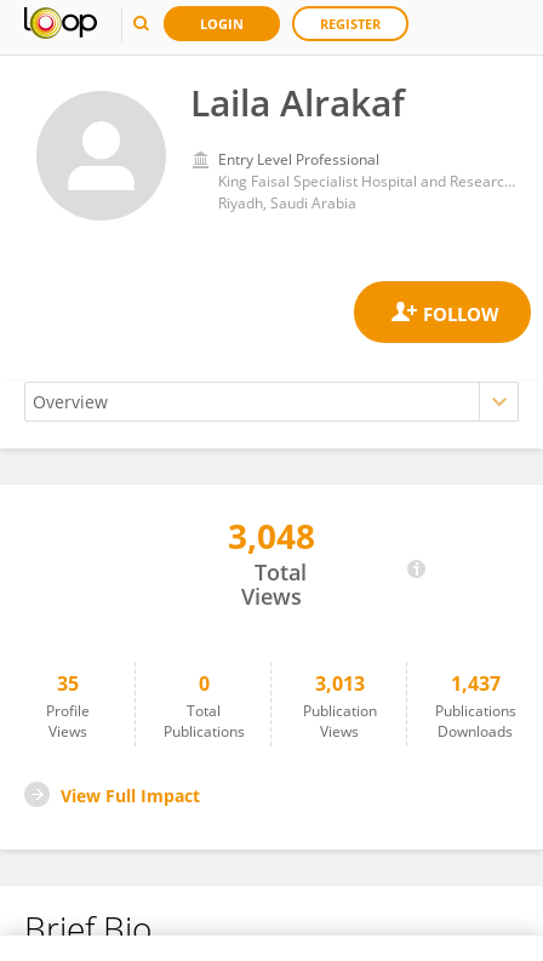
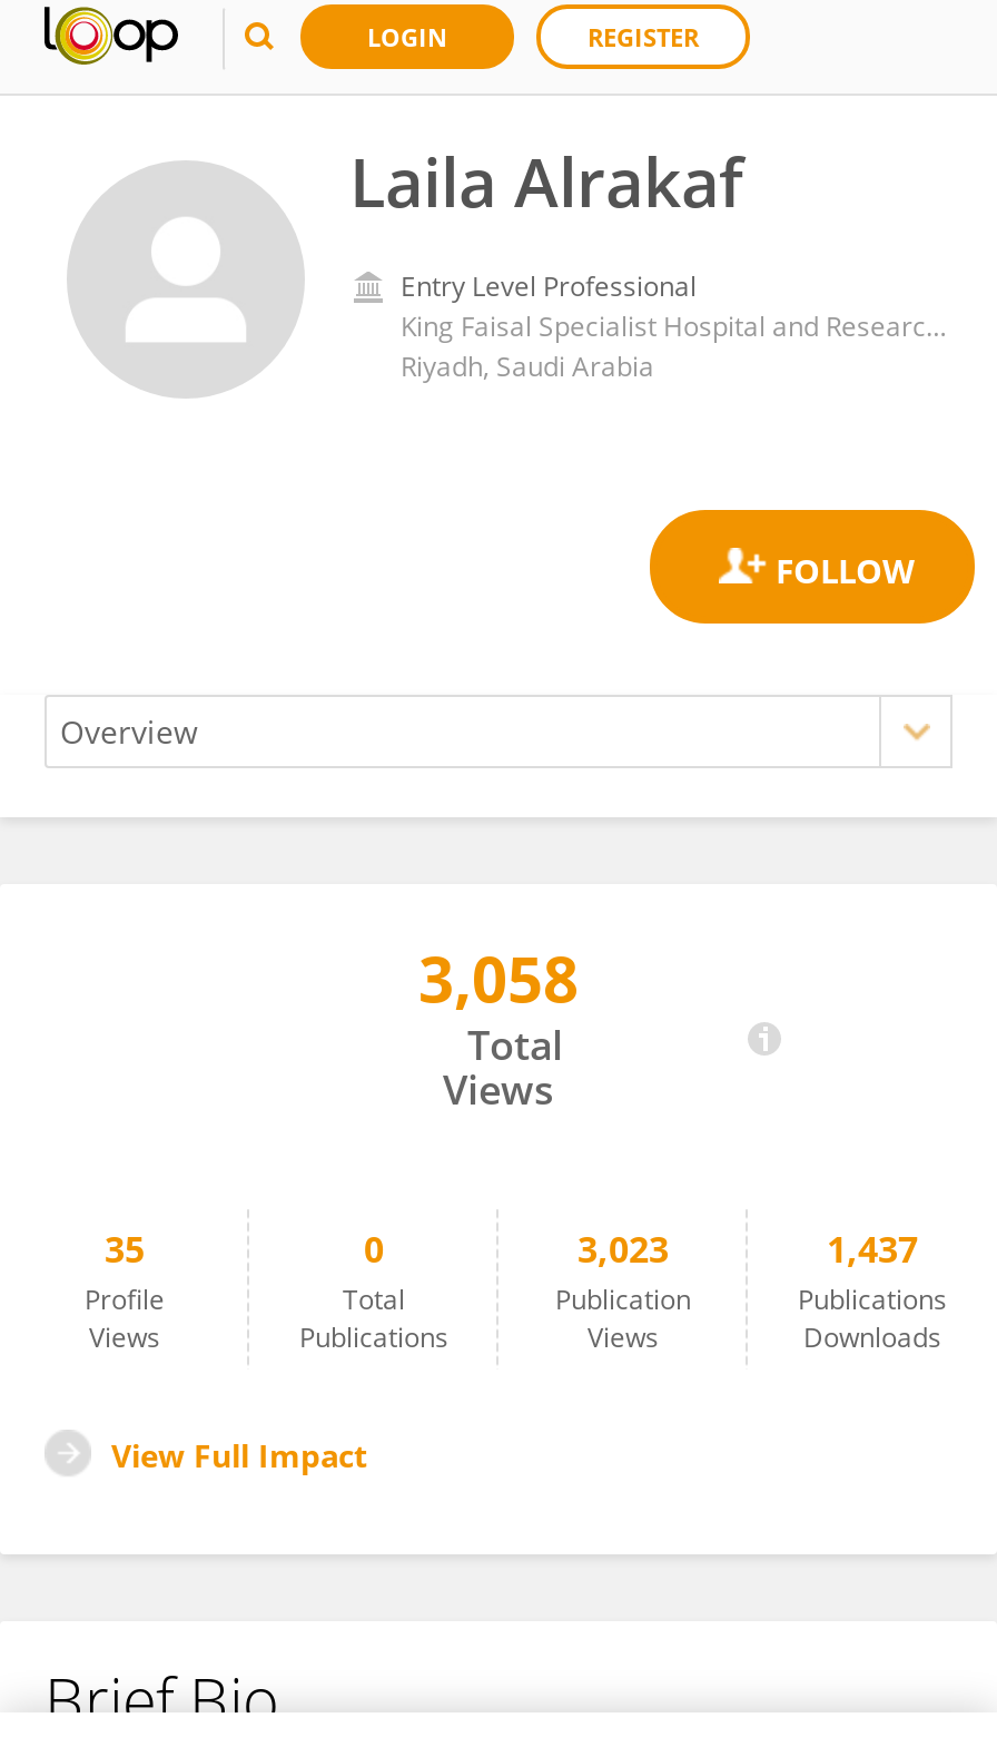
- 3,048
+ 3,058

- 3,013
+ 3,023
